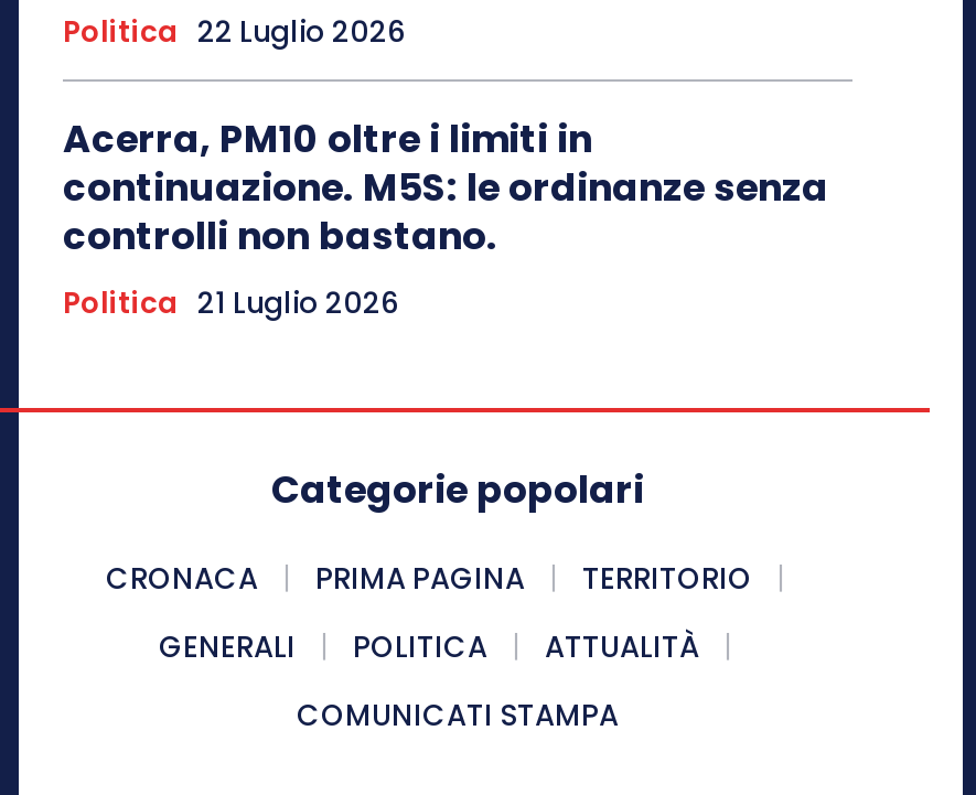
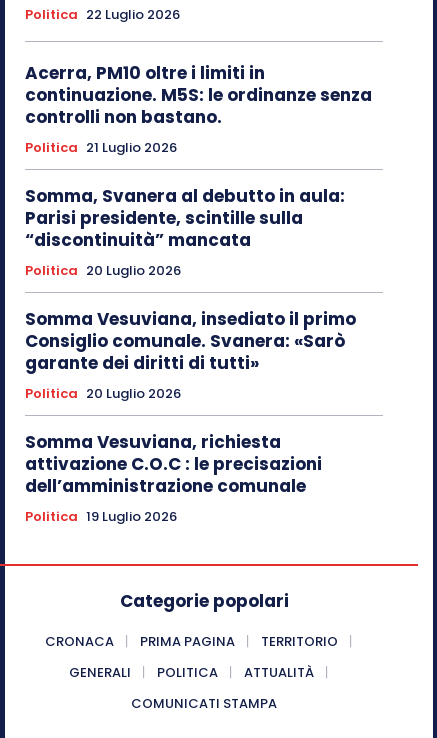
+ Somma, Svanera al debutto in aula:
+ Parisi presidente, scintille sulla
+ “discontinuità” mancata
+ Politica 20 Luglio 2026
+ Somma Vesuviana, insediato il primo
+ Consiglio comunale. Svanera: «Sarò
+ garante dei diritti di tutti»
+ Politica 20 Luglio 2026
+ Somma Vesuviana, richiesta
+ attivazione C.O.C : le precisazioni
+ dell’amministrazione comunale
+ Politica 19 Luglio 2026
